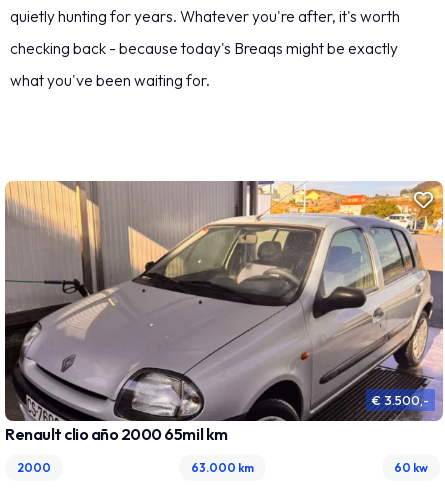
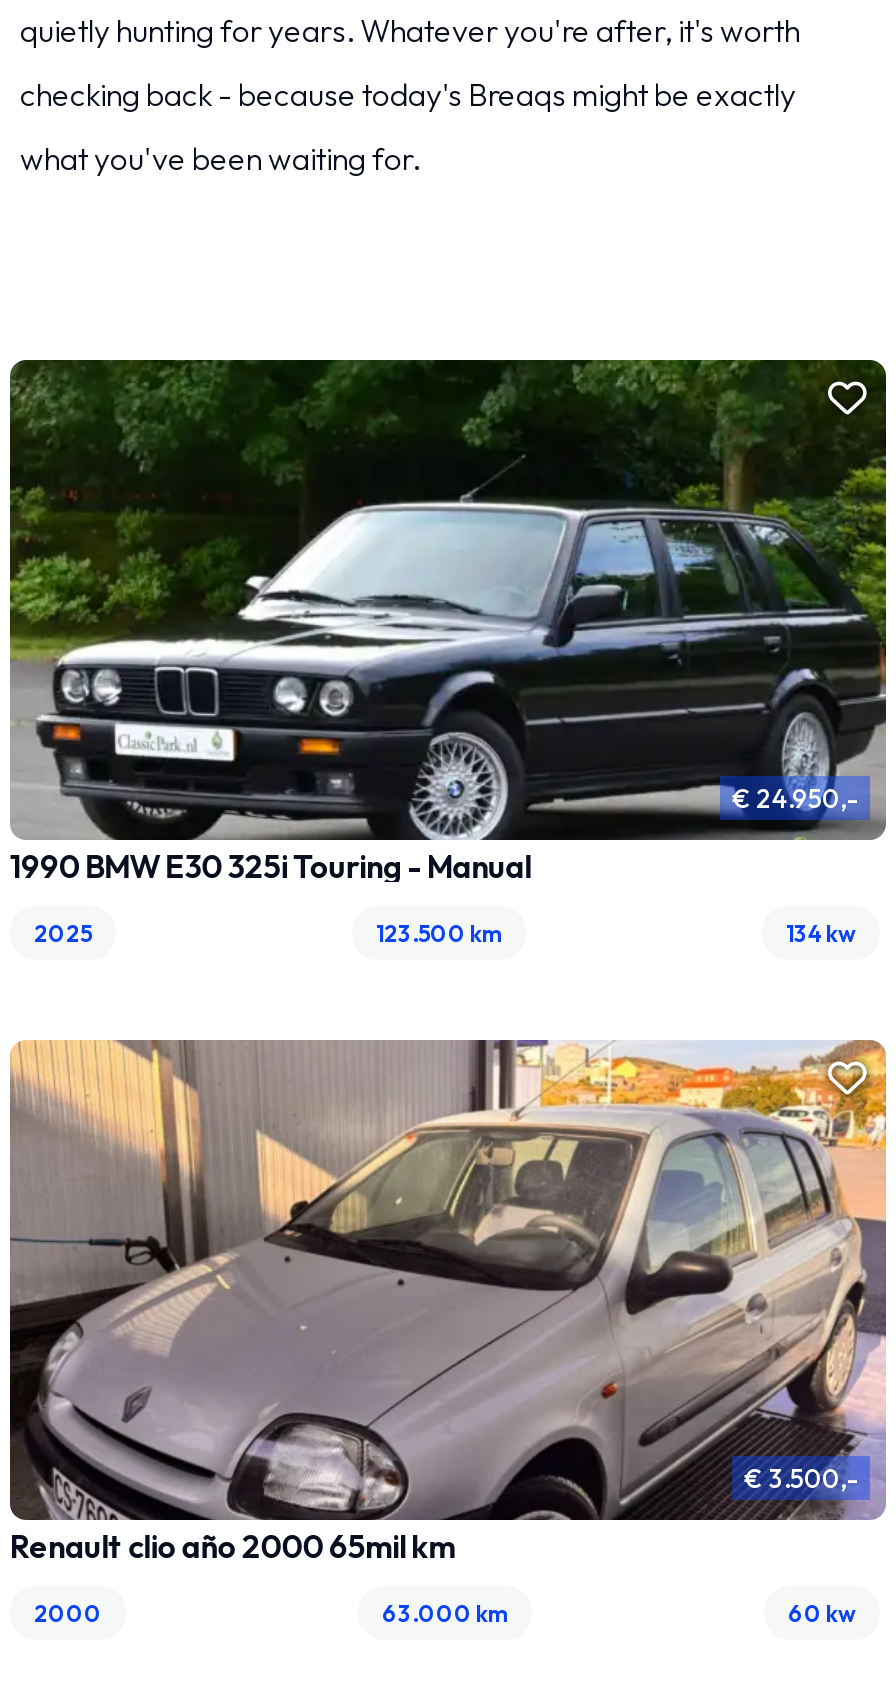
+ [image]
+ € 24.950,-
+ 1990 BMW E30 325i Touring - Manual
+ 2025
+ 123.500 km
+ 134 kw
